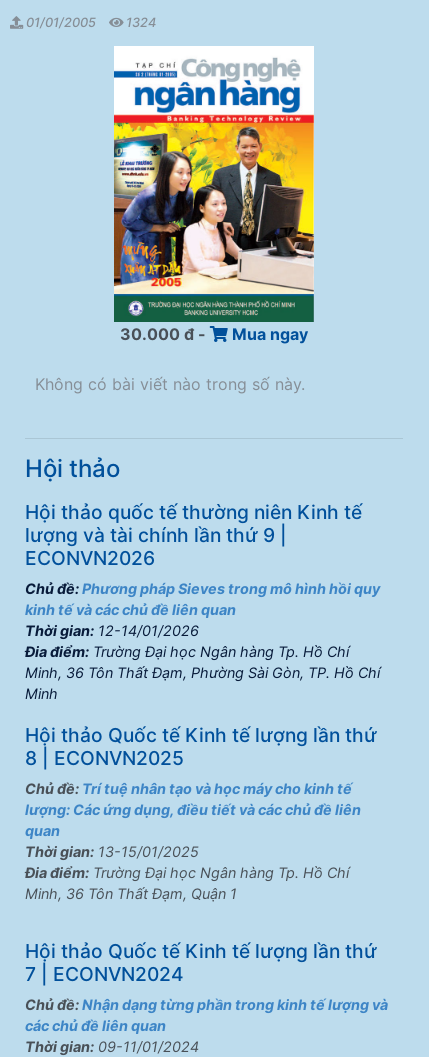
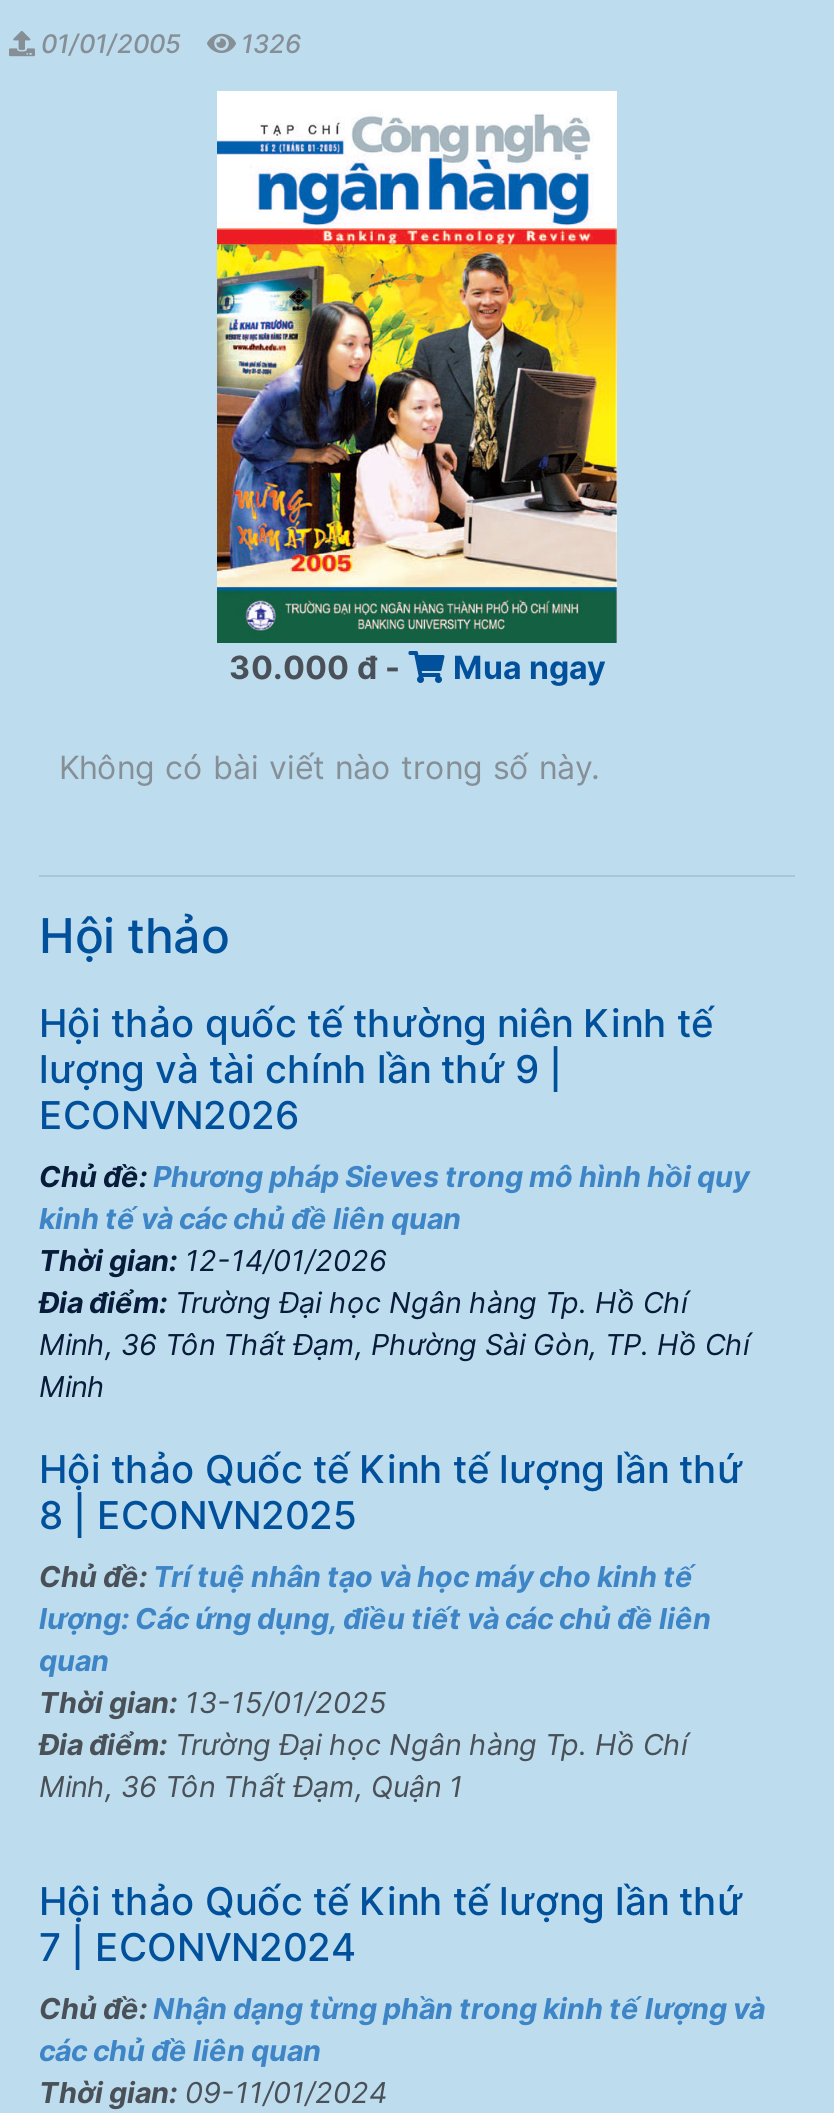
- 01/01/2005 1324
+ 01/01/2005 1326
